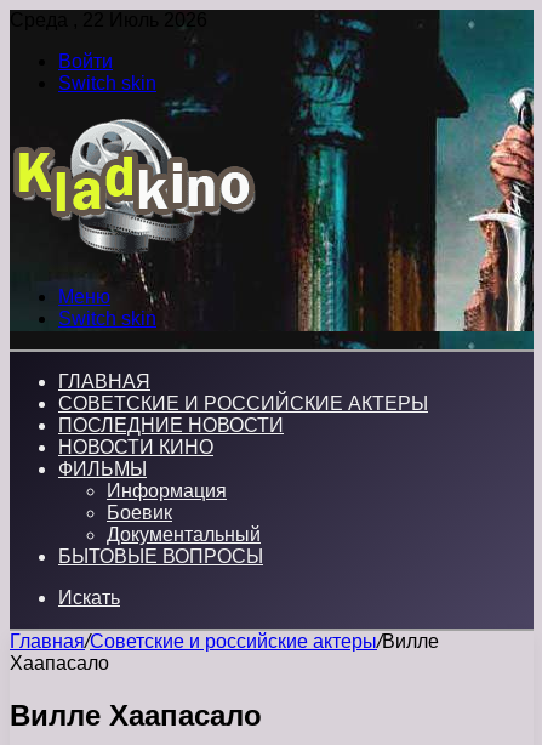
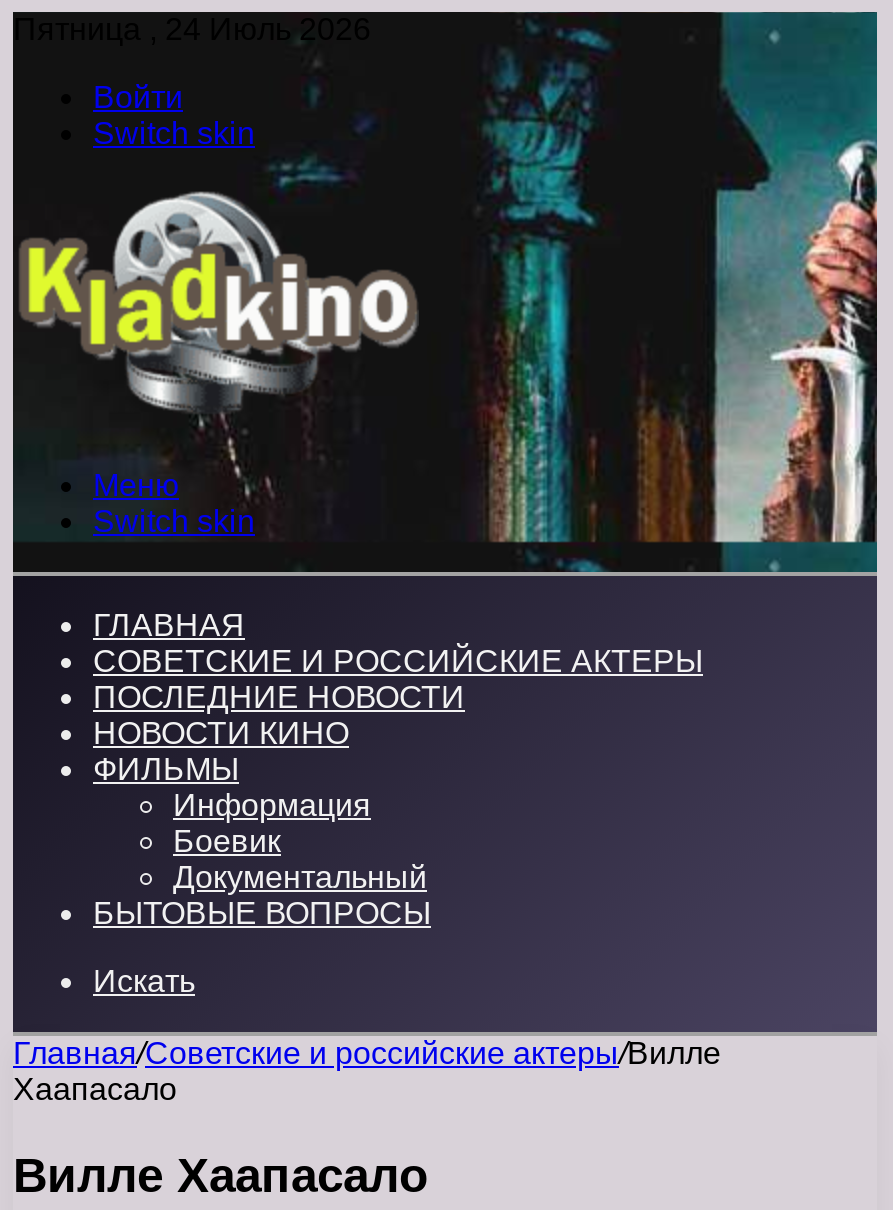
- Среда , 22 Июль 2026
+ Пятница , 24 Июль 2026
